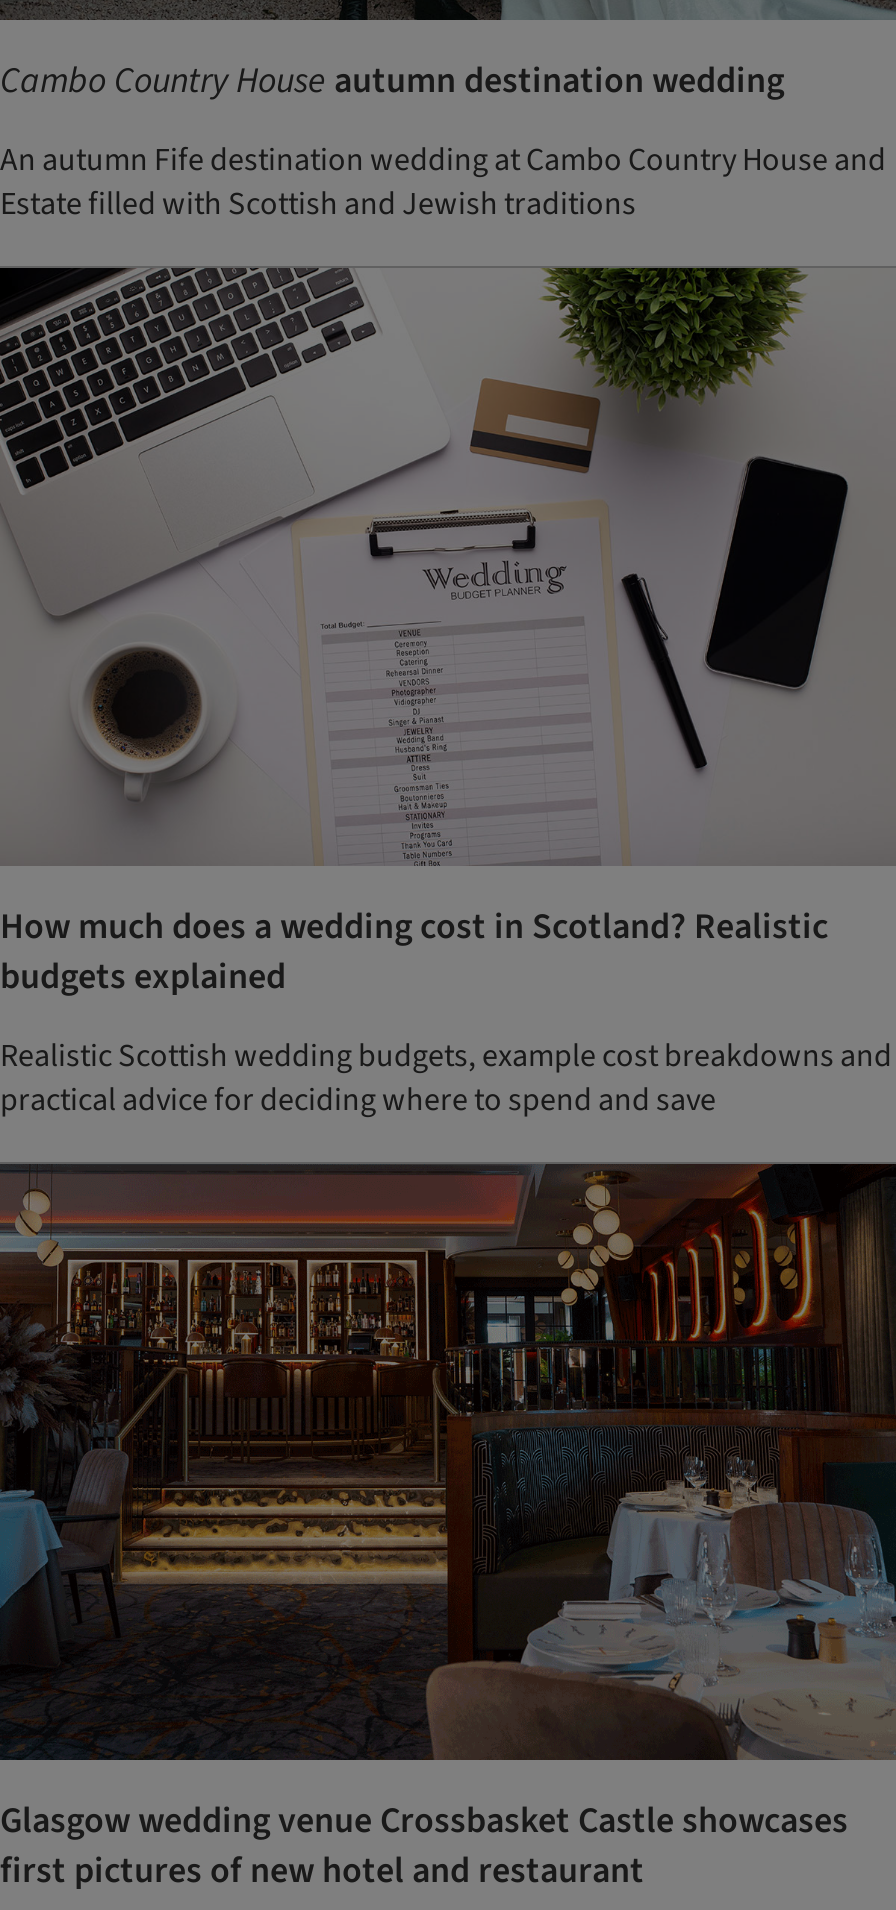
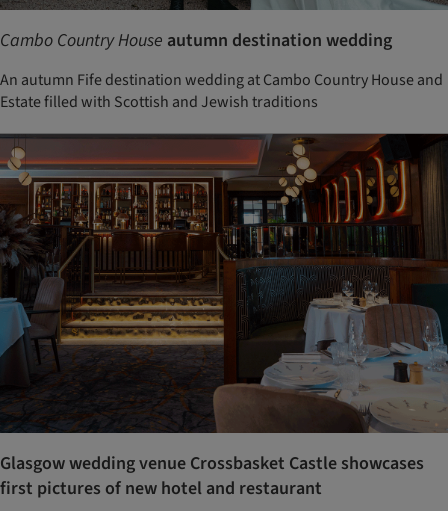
- [image]
- How much does a wedding cost in Scotland? Realistic
- budgets explained
- Realistic Scottish wedding budgets, example cost breakdowns and
- practical advice for deciding where to spend and save
